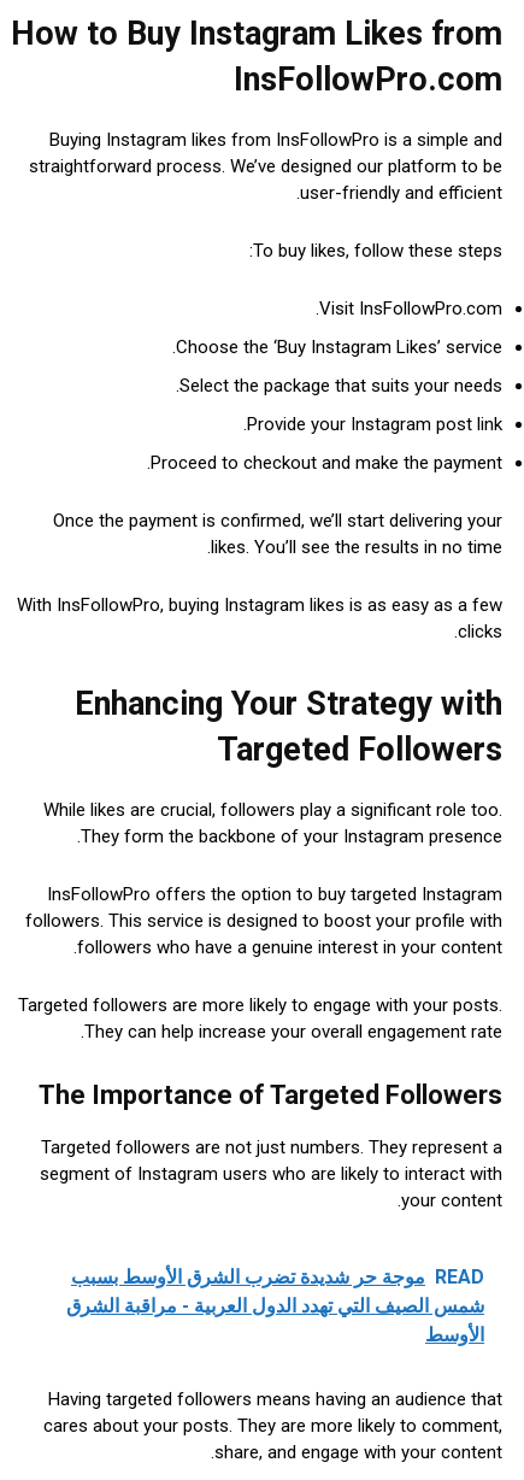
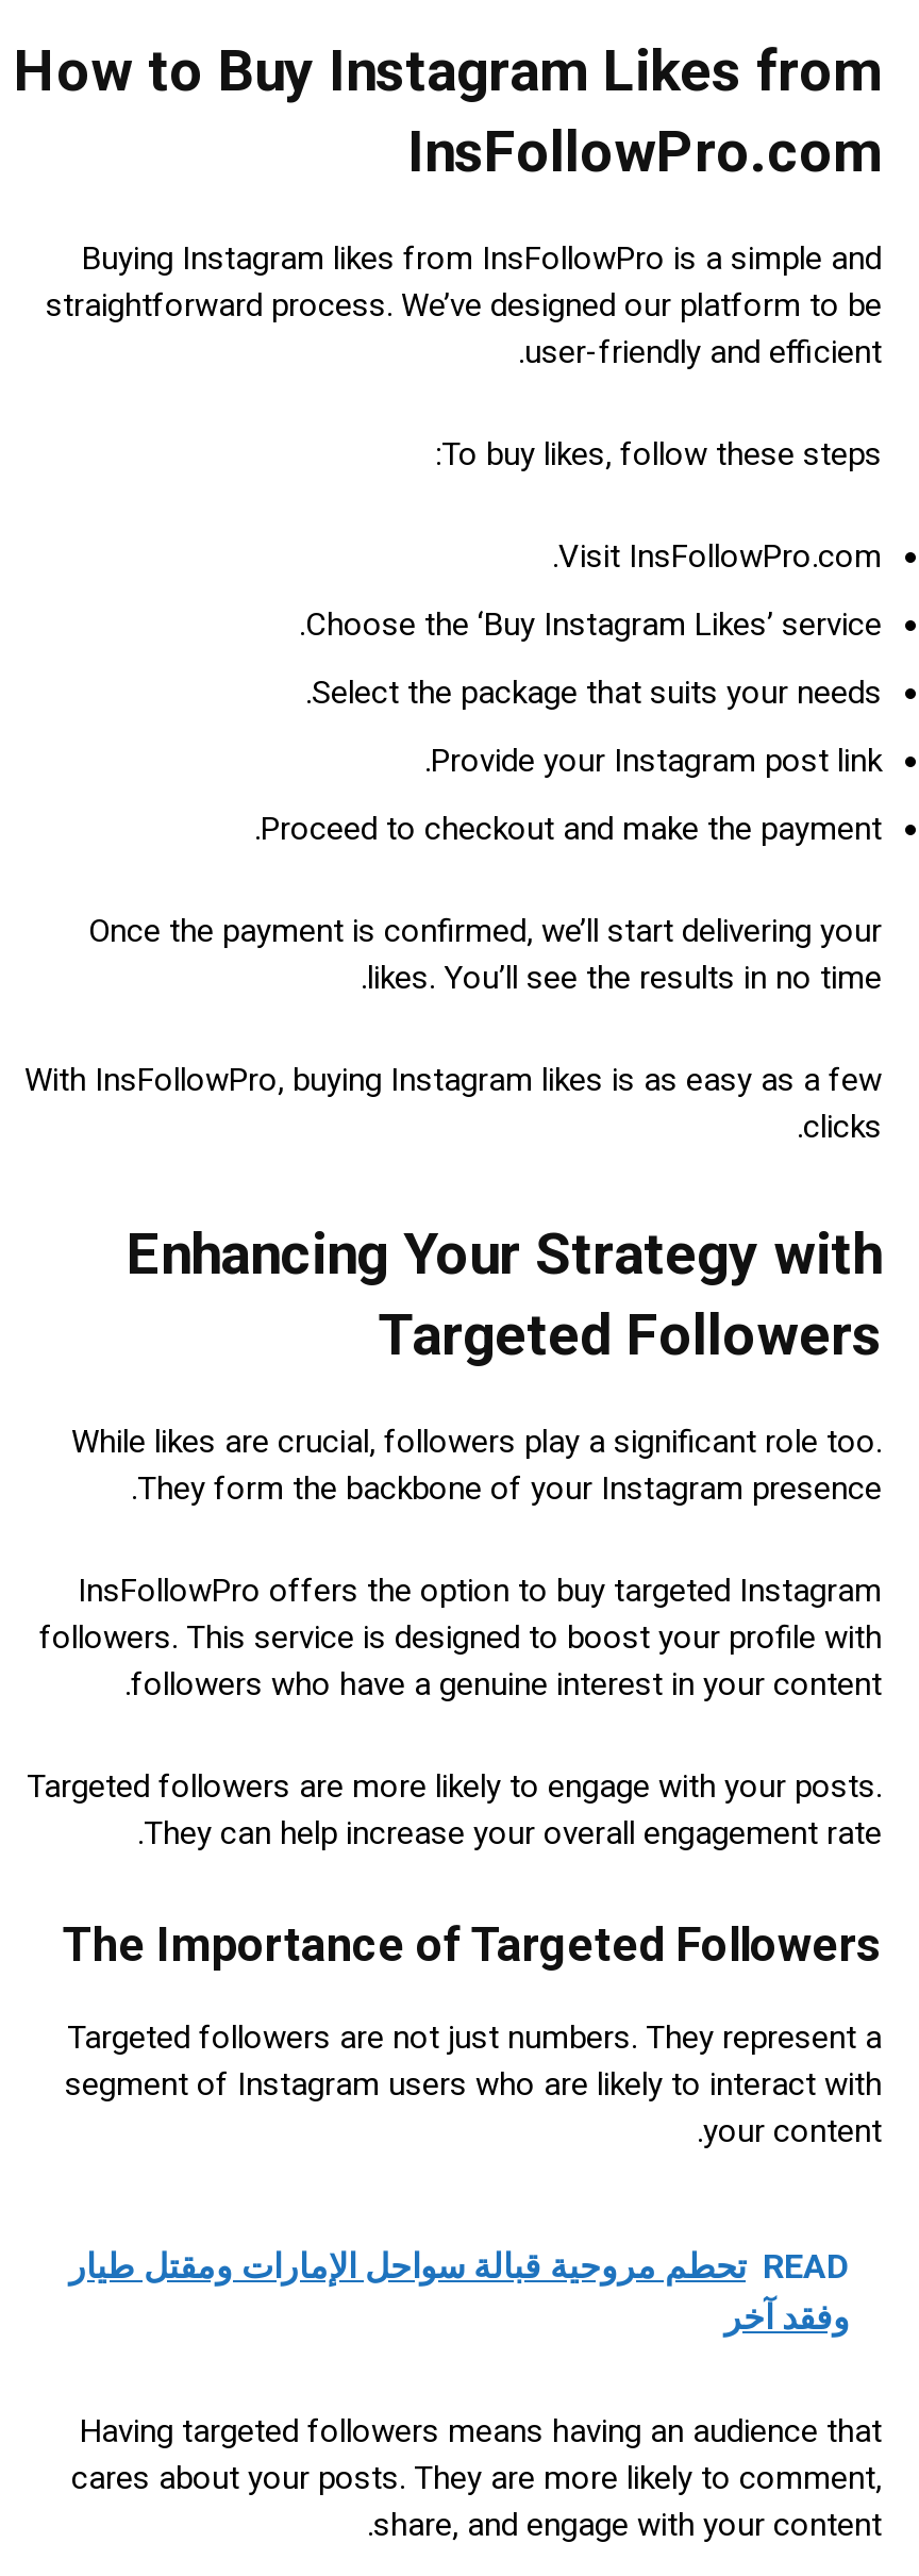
- READ موجة حر شديدة تضرب الشرق الأوسط بسبب
- شمس الصيف التي تهدد الدول العربية - مراقبة الشرق
- الأوسط
+ READ تحطم مروحية قبالة سواحل الإمارات ومقتل طيار
+ وفقد آخر
